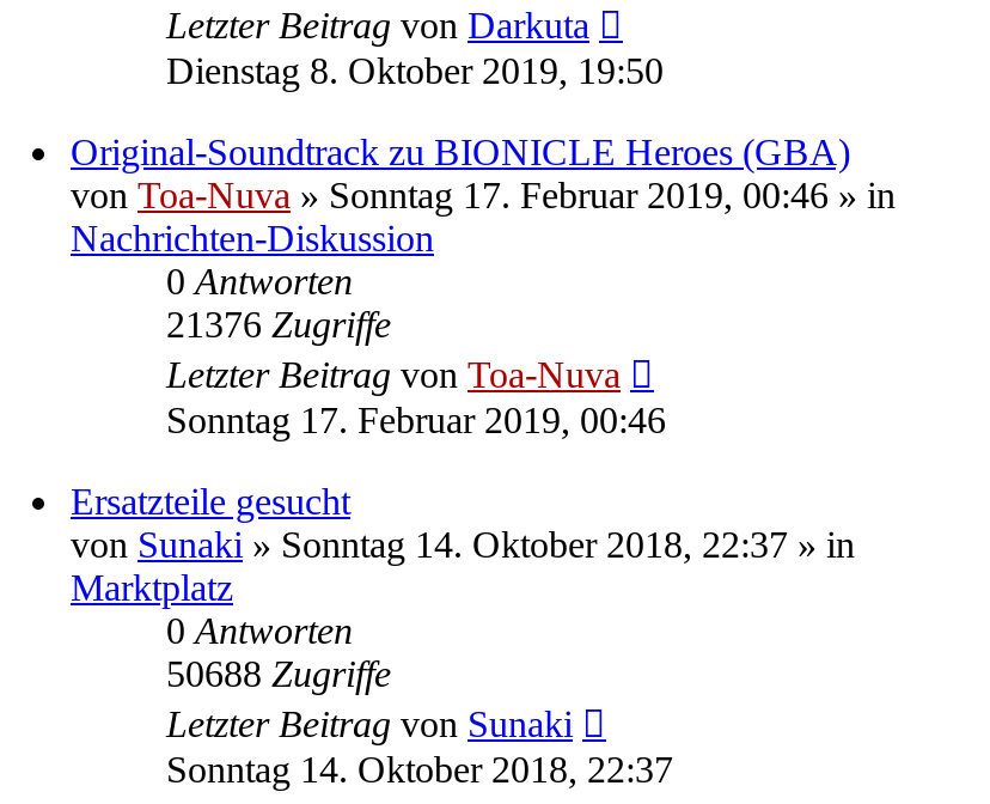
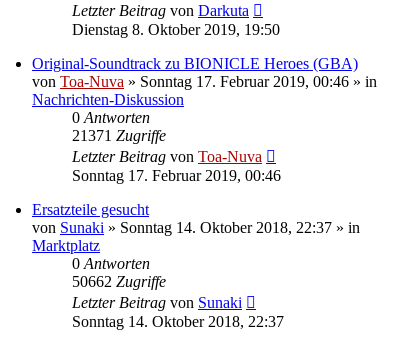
- 21376 Zugriffe
+ 21371 Zugriffe

- 50688 Zugriffe
+ 50662 Zugriffe
